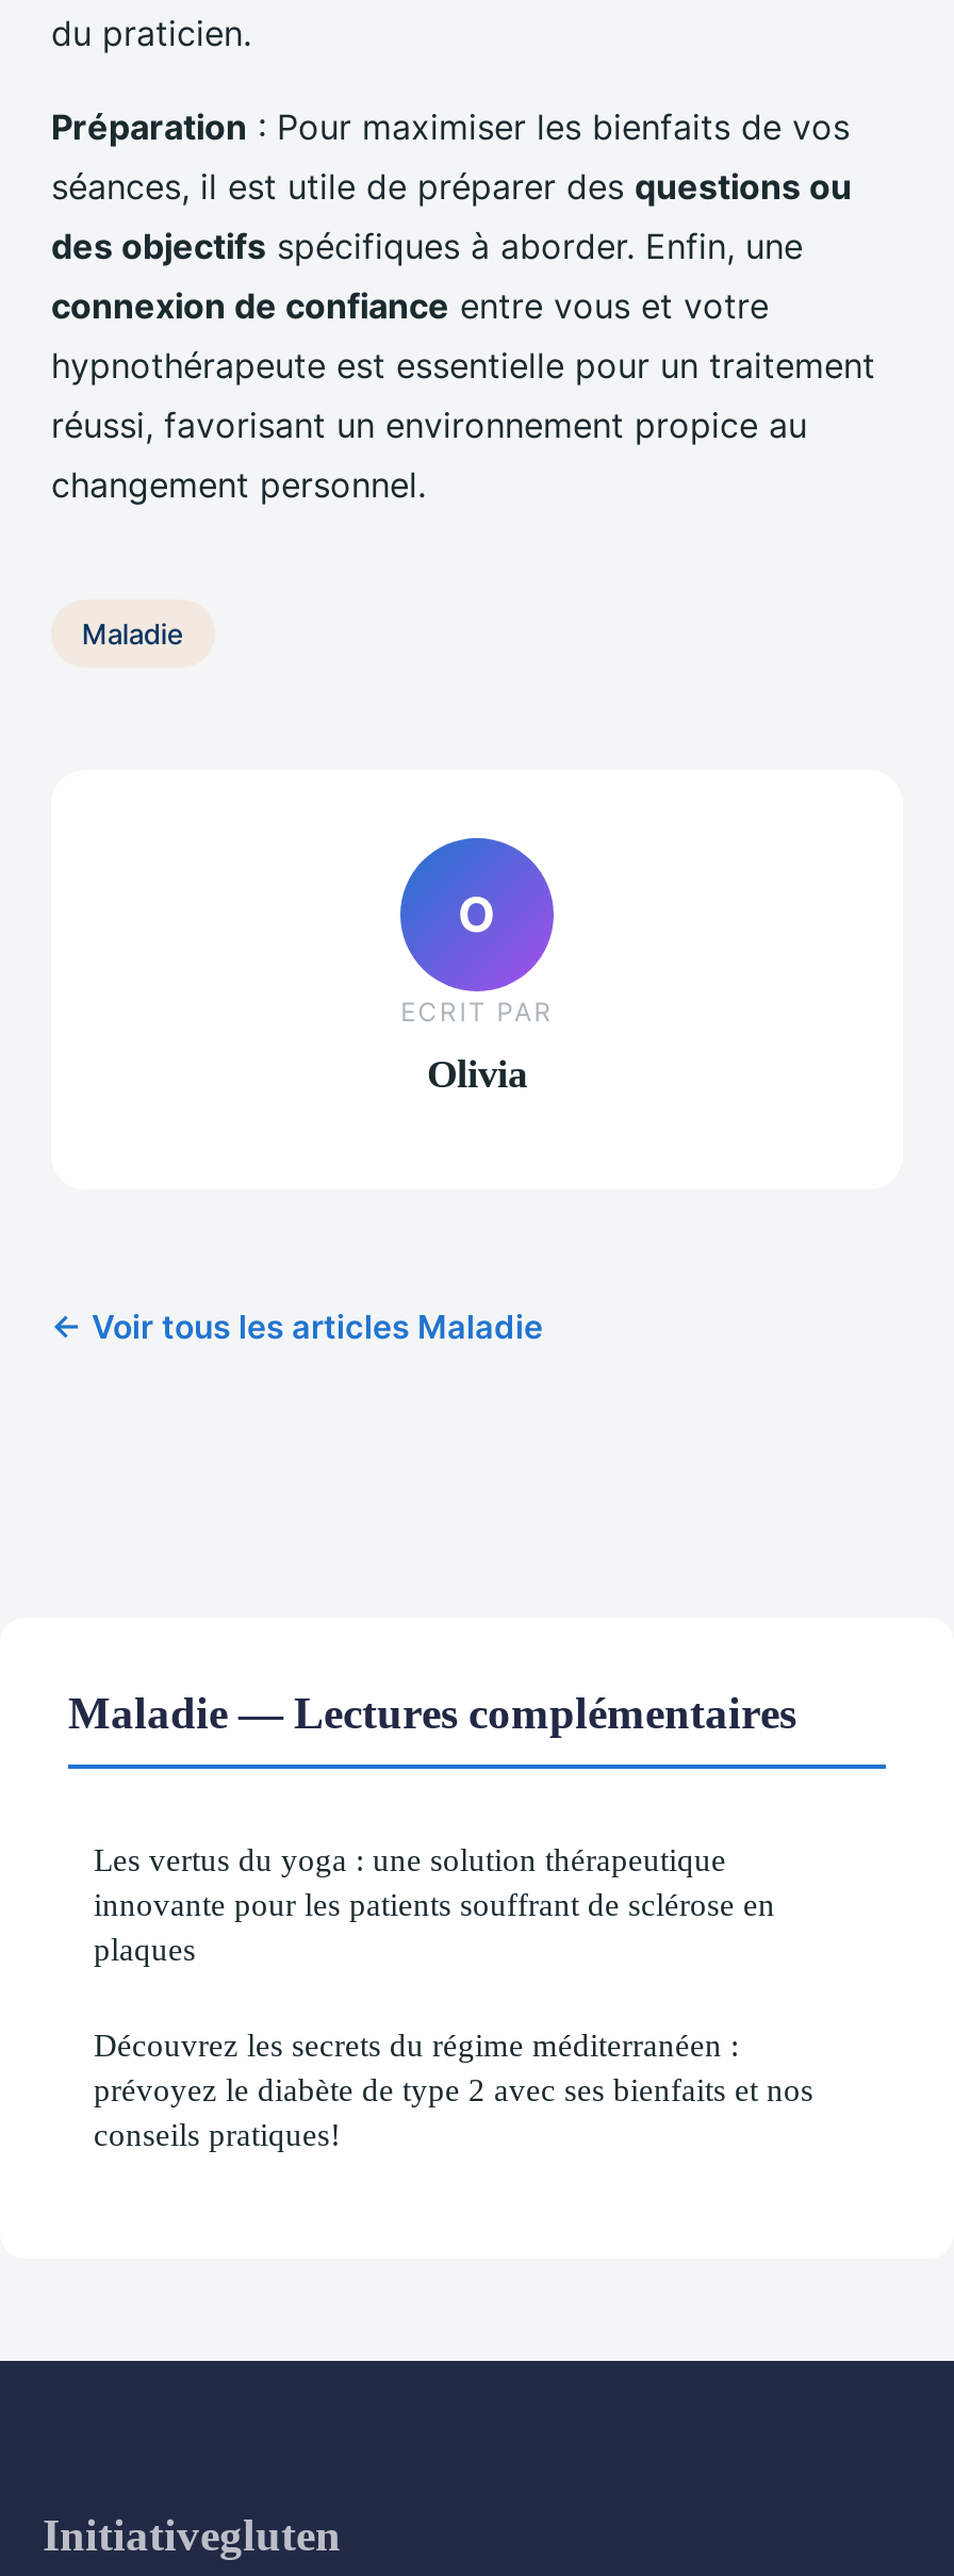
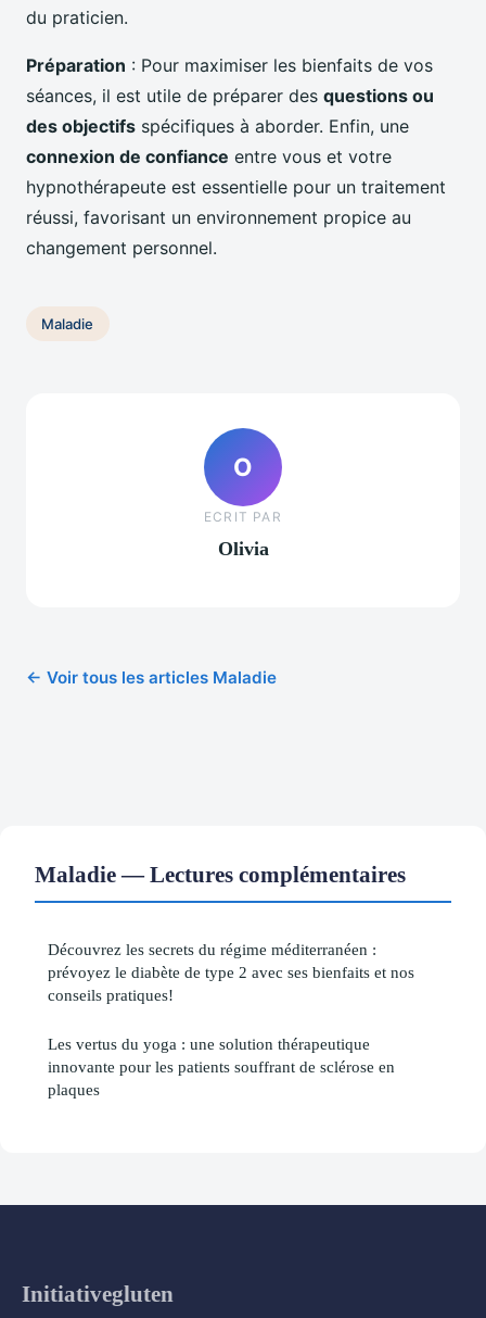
moved down: Les vertus du yoga : une solution thérapeutique | innovante pour les patients souffrant de sclérose en | plaques

moved up: Découvrez les secrets du régime méditerranéen : | prévoyez le diabète de type 2 avec ses bienfaits et nos | conseils pratiques!
